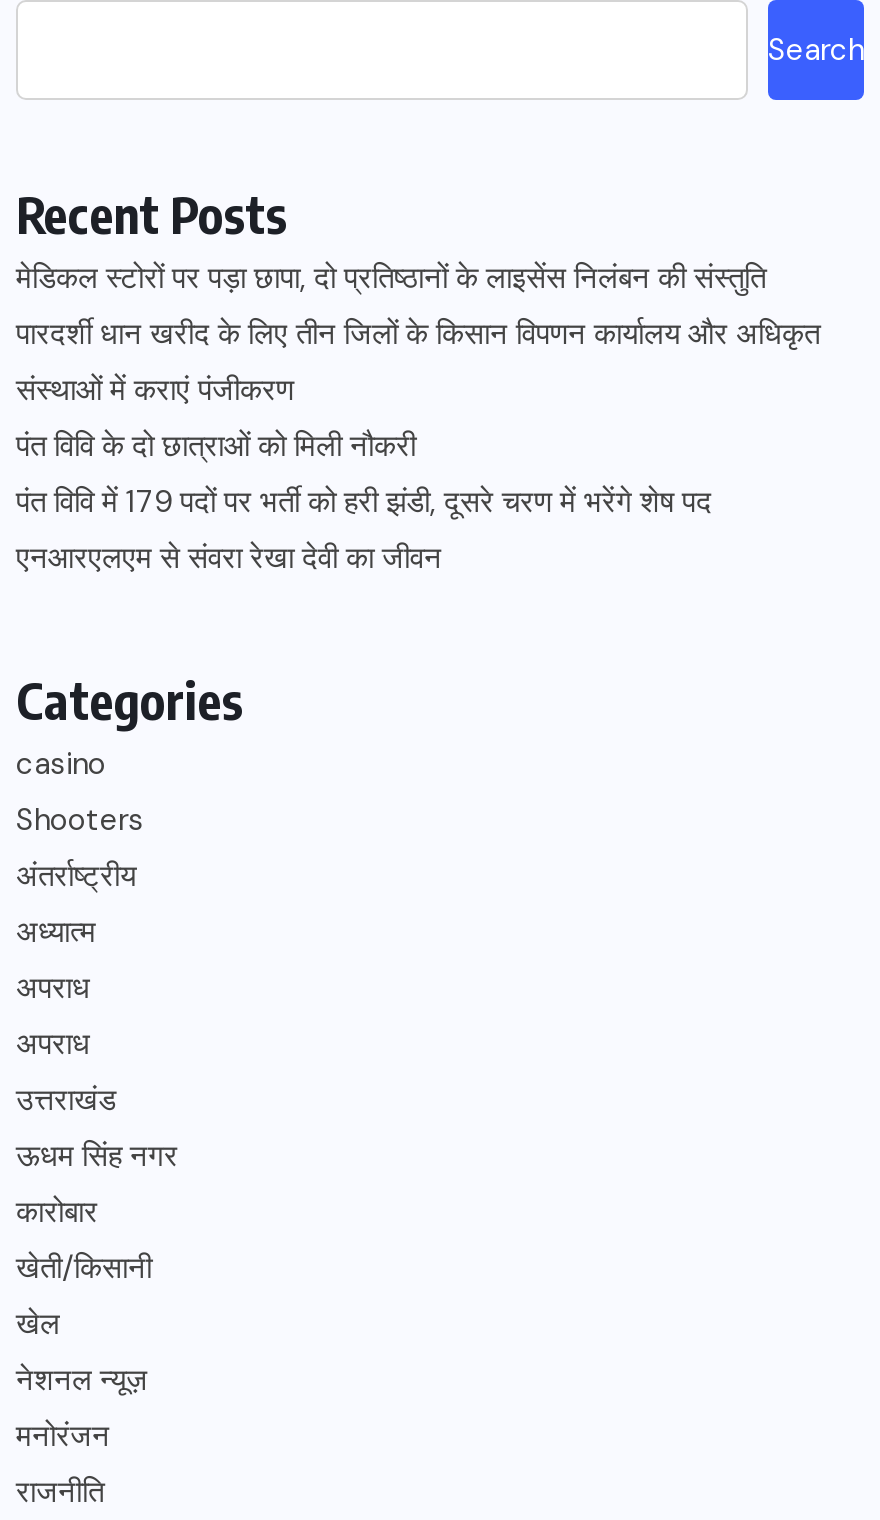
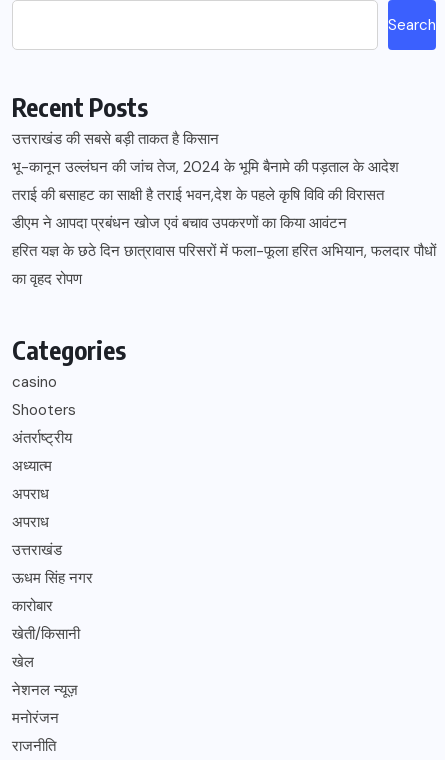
- मेडिकल स्टोरों पर पड़ा छापा, दो प्रतिष्ठानों के लाइसेंस निलंबन की संस्तुति
- पारदर्शी धान खरीद के लिए तीन जिलों के किसान विपणन कार्यालय और अधिकृत
- संस्थाओं में कराएं पंजीकरण
- पंत विवि के दो छात्राओं को मिली नौकरी
- पंत विवि में 179 पदों पर भर्ती को हरी झंडी, दूसरे चरण में भरेंगे शेष पद
- एनआरएलएम से संवरा रेखा देवी का जीवन
+ उत्तराखंड की सबसे बड़ी ताकत है किसान
+ भू-कानून उल्लंघन की जांच तेज, 2024 के भूमि बैनामे की पड़ताल के आदेश
+ तराई की बसाहट का साक्षी है तराई भवन,देश के पहले कृषि विवि की विरासत
+ डीएम ने आपदा प्रबंधन खोज एवं बचाव उपकरणों का किया आवंटन
+ हरित यज्ञ के छठे दिन छात्रावास परिसरों में फला-फूला हरित अभियान, फलदार पौधों
+ का वृहद रोपण
